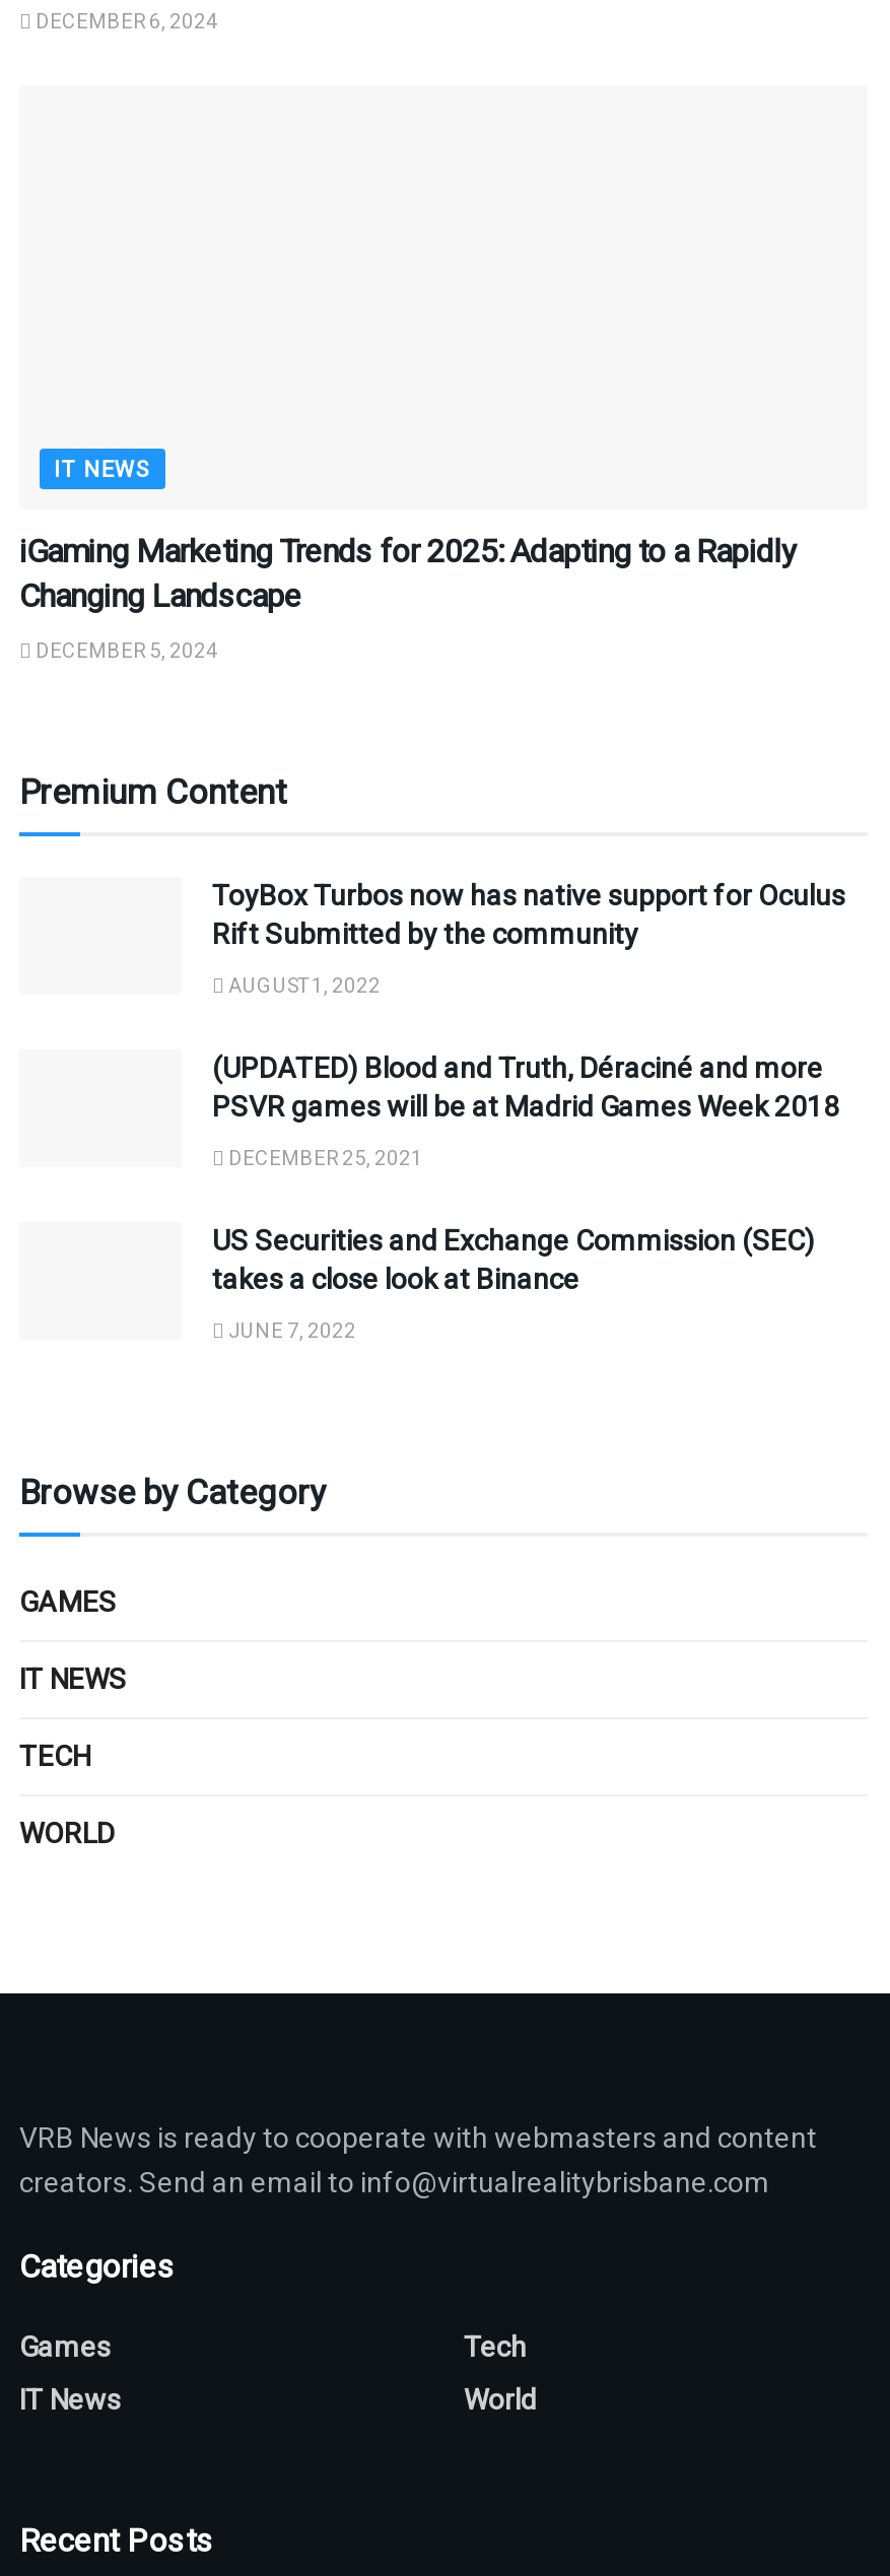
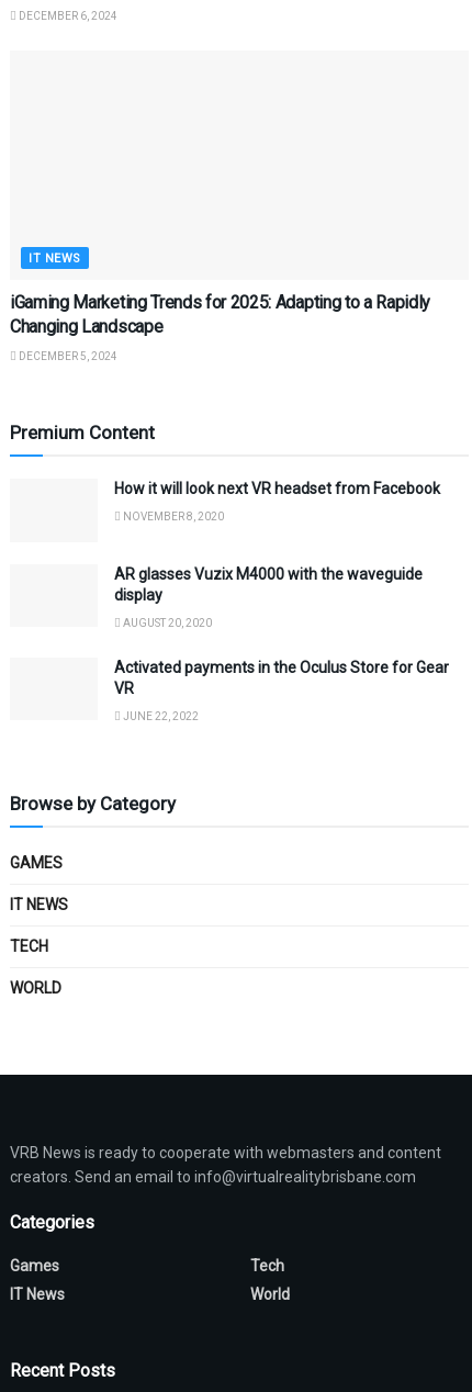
- ToyBox Turbos now has native support for Oculus
- Rift Submitted by the community
+ How it will look next VR headset from Facebook

- AUGUST 1, 2022
+ NOVEMBER 8, 2020

- (UPDATED) Blood and Truth, Déraciné and more
- PSVR games will be at Madrid Games Week 2018
+ AR glasses Vuzix M4000 with the waveguide
+ display

- DECEMBER 25, 2021
+ AUGUST 20, 2020

- US Securities and Exchange Commission (SEC)
- takes a close look at Binance
+ Activated payments in the Oculus Store for Gear
+ VR

- JUNE 7, 2022
+ JUNE 22, 2022
